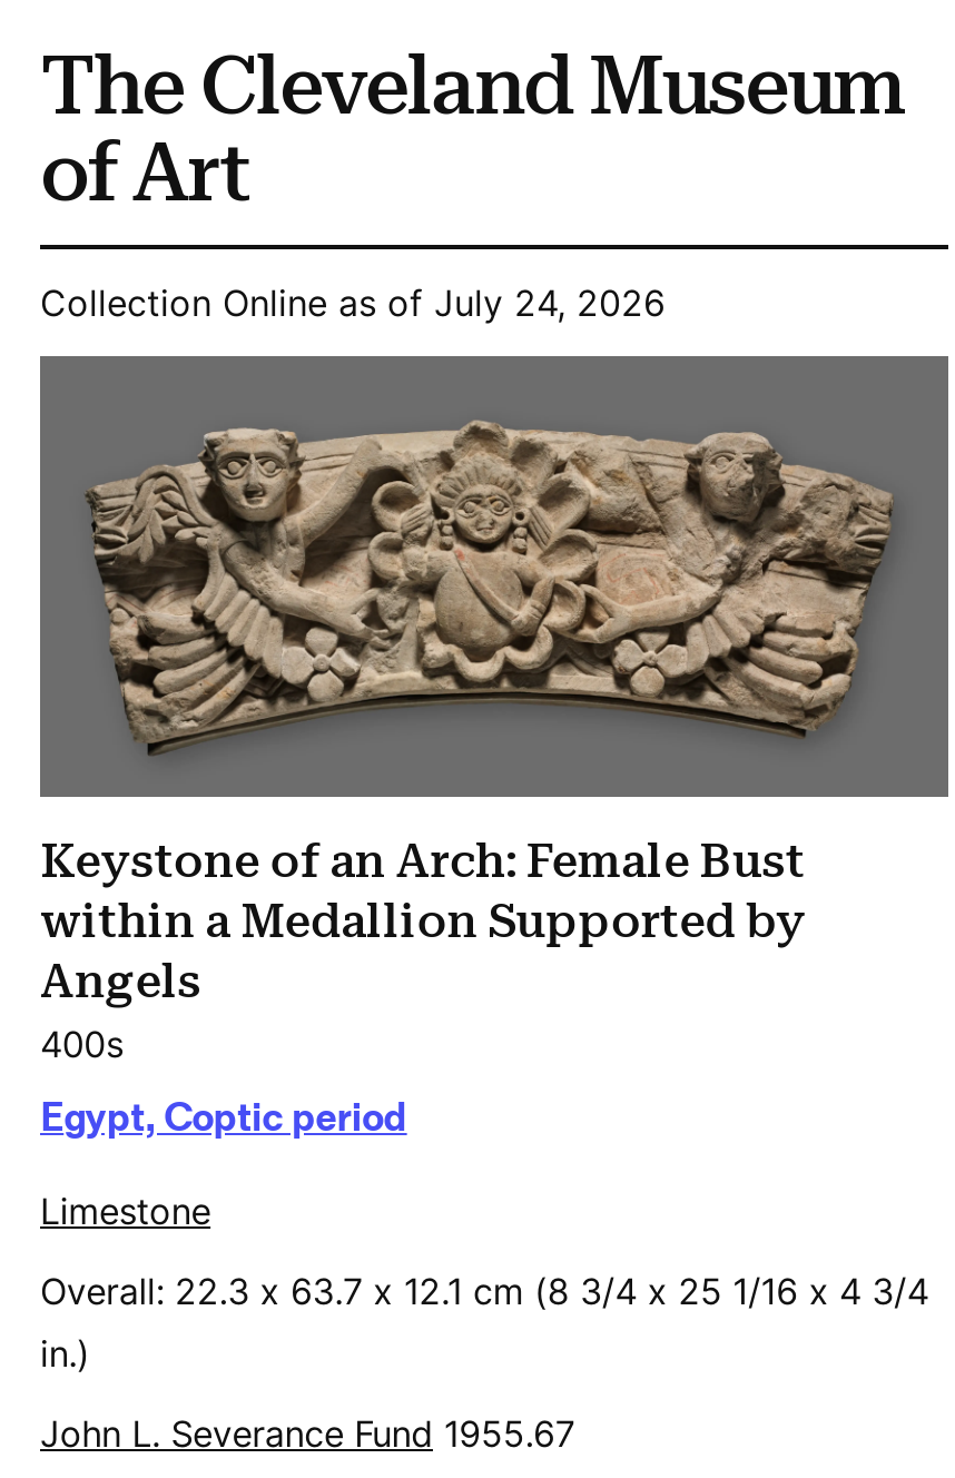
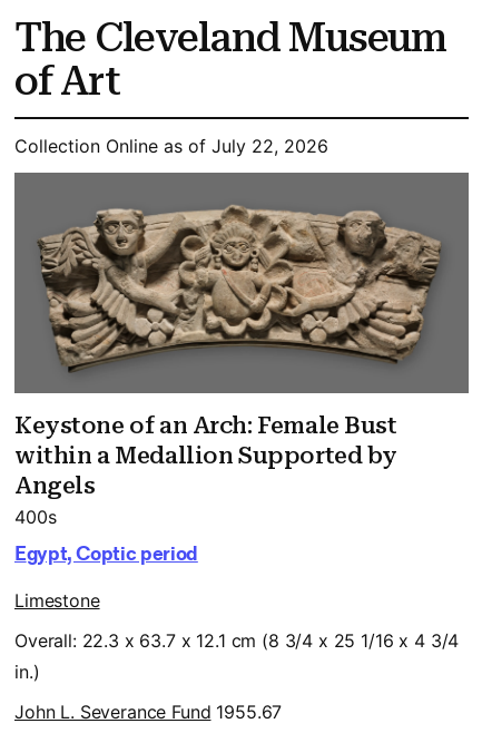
- Collection Online as of July 24, 2026
+ Collection Online as of July 22, 2026
